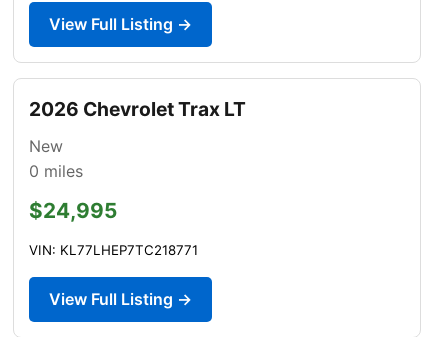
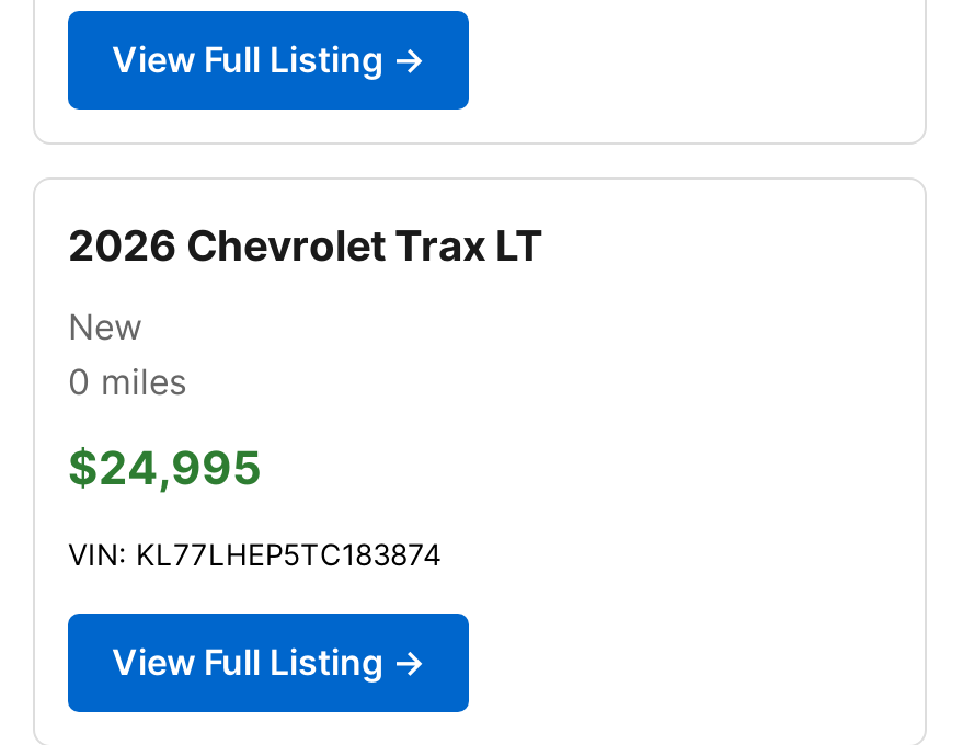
- VIN: KL77LHEP7TC218771
+ VIN: KL77LHEP5TC183874
